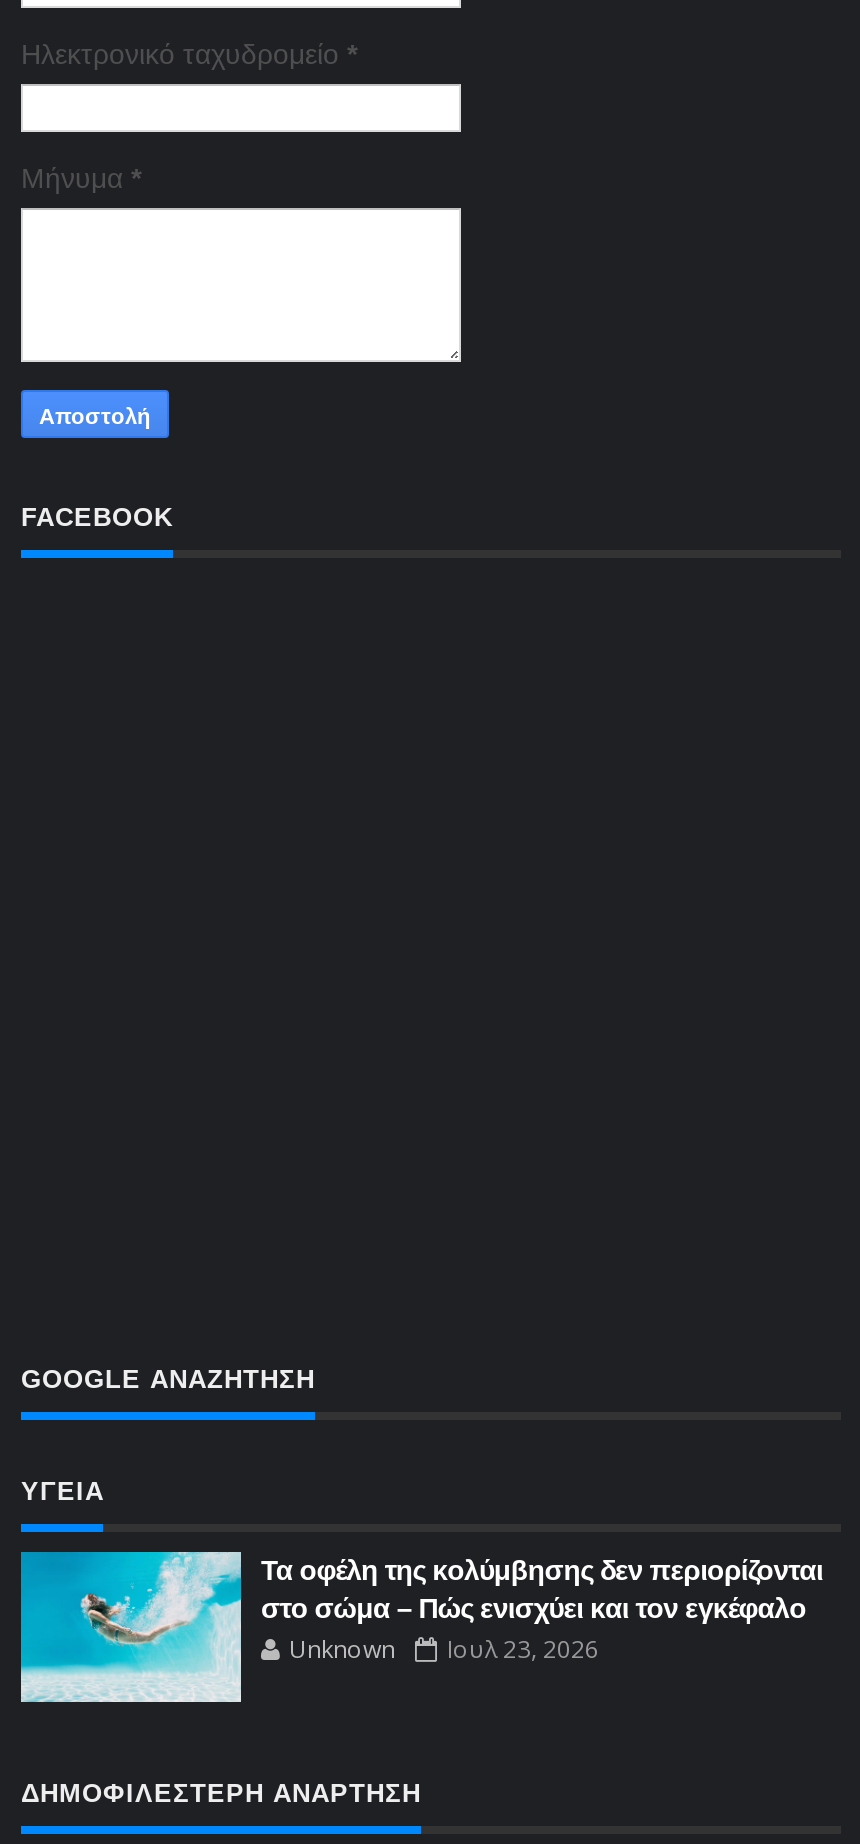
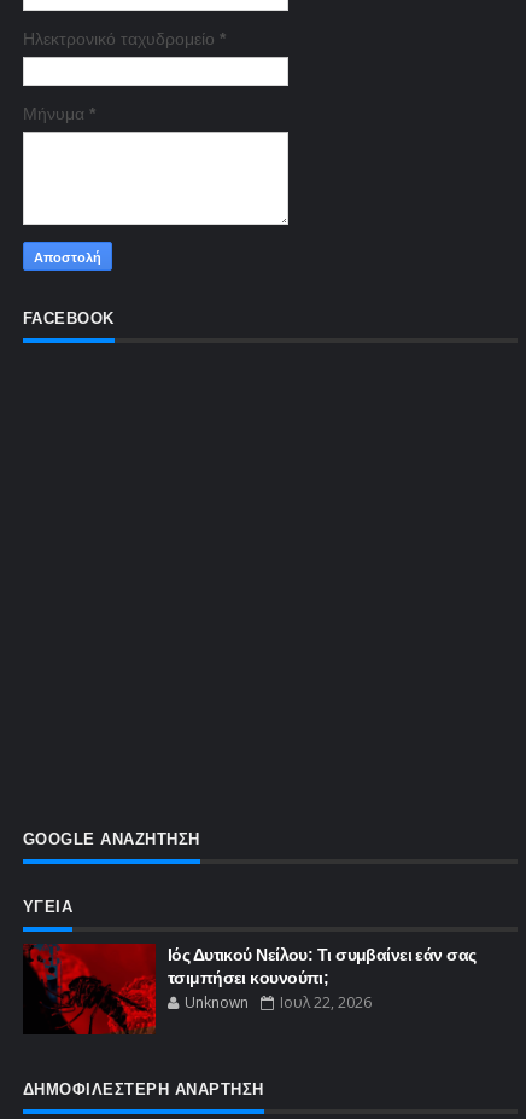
- [image]
- Τα οφέλη της κολύμβησης δεν περιορίζονται
- στο σώμα – Πώς ενισχύει και τον εγκέφαλο
+ [image]
+ Ιός Δυτικού Νείλου: Τι συμβαίνει εάν σας
+ τσιμπήσει κουνούπι;

- Unknown Ιουλ 23, 2026
+ Unknown Ιουλ 22, 2026
